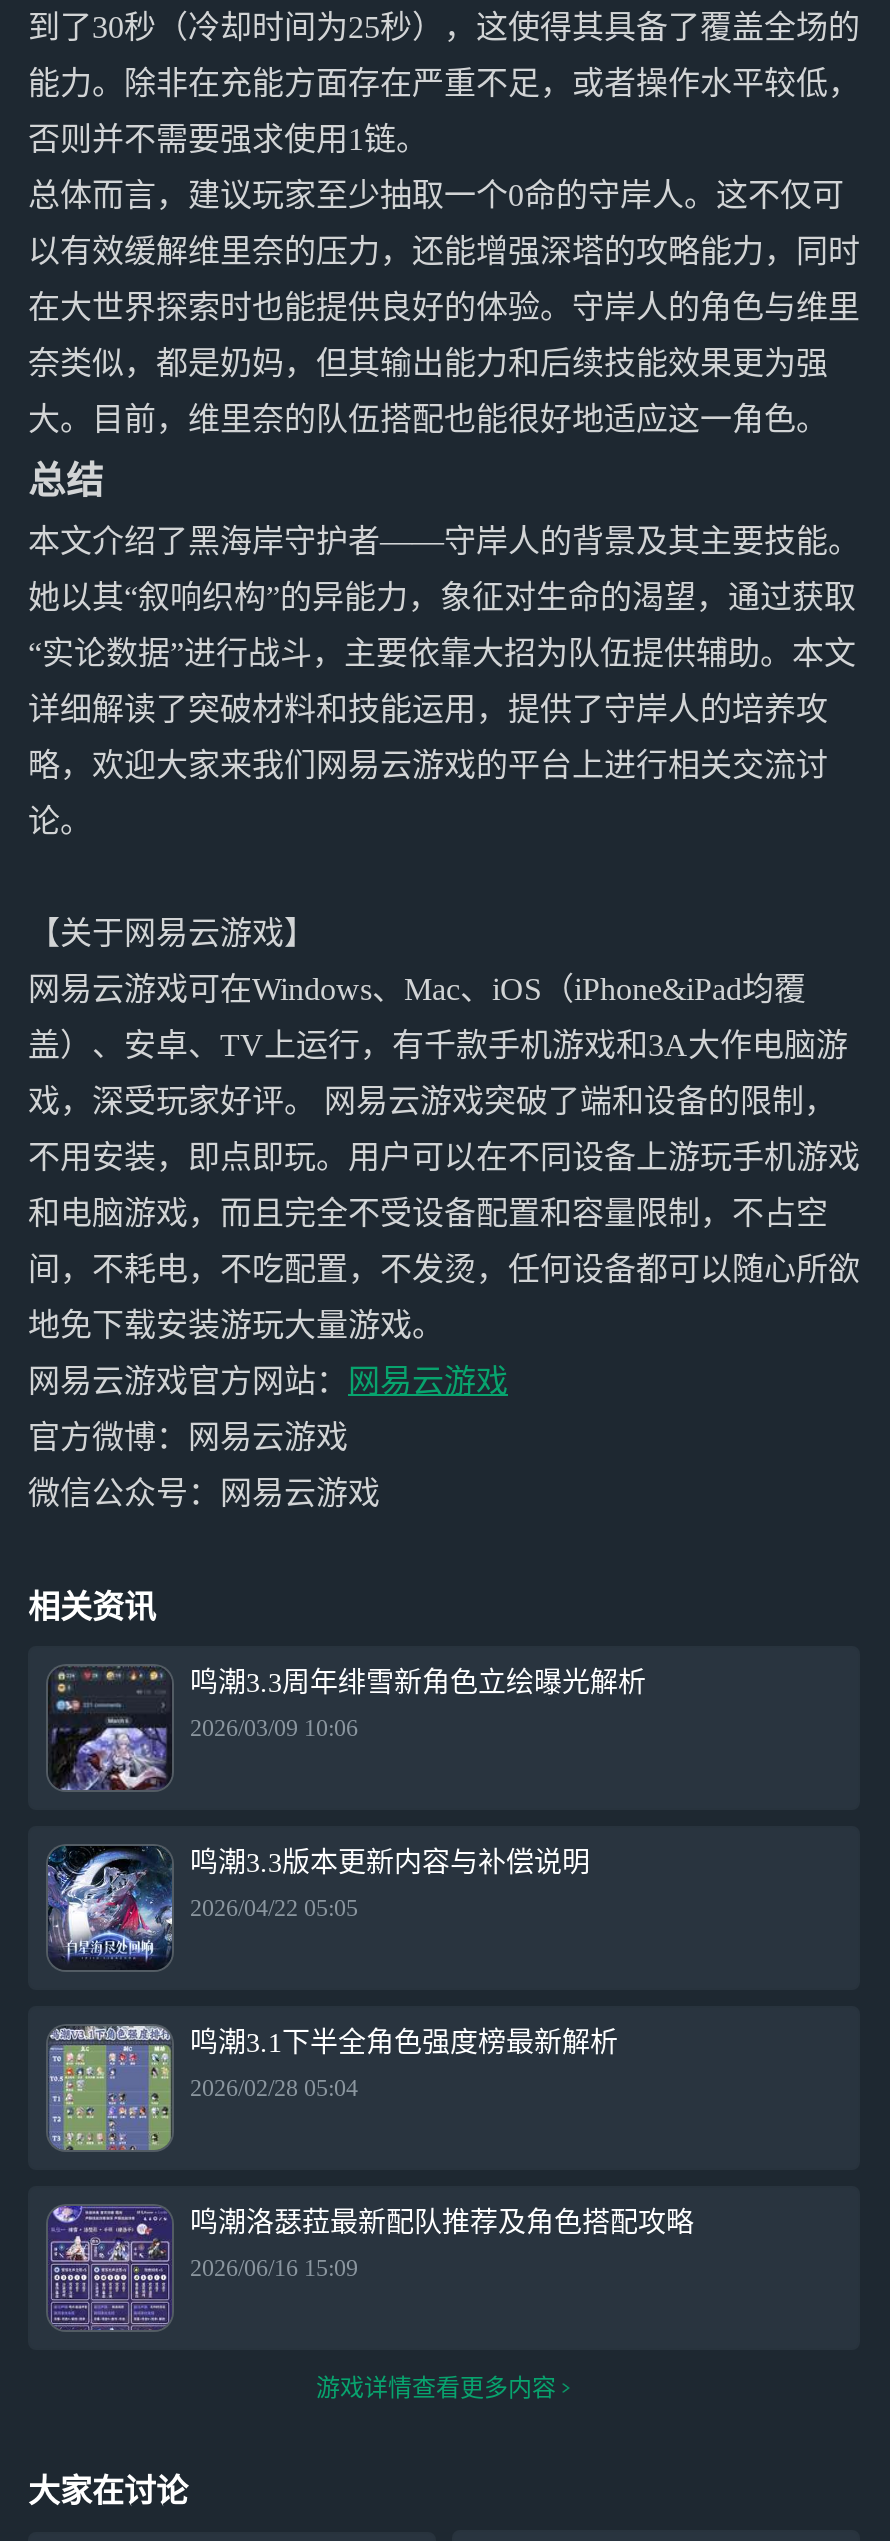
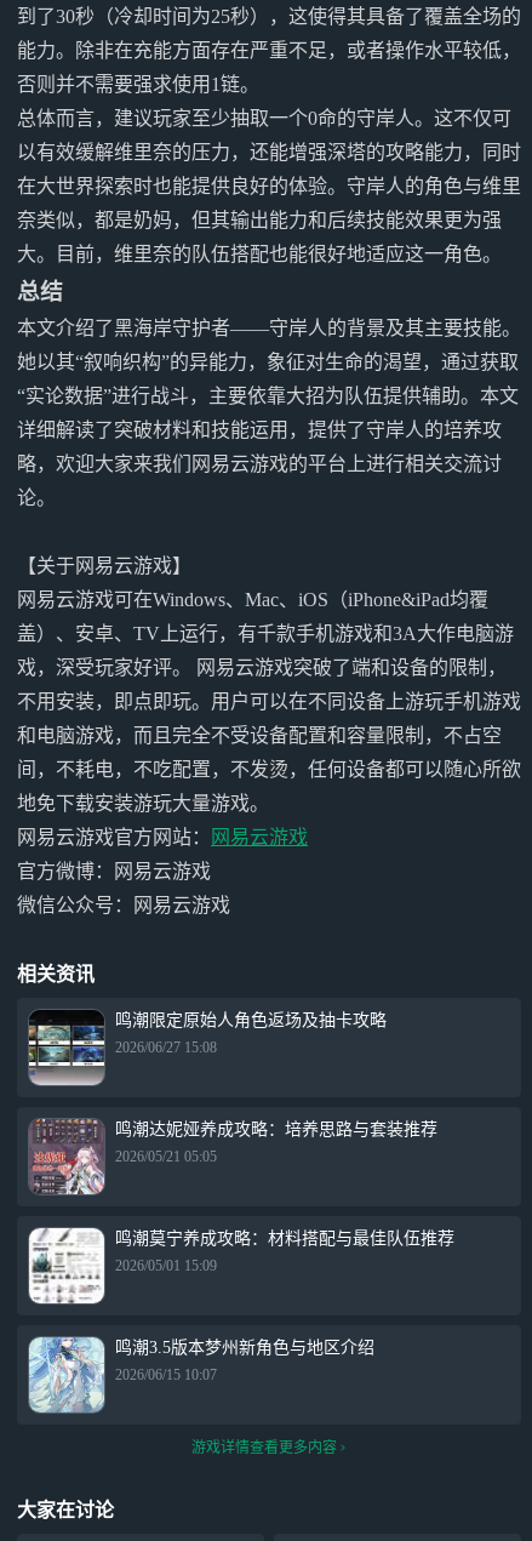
- [image]
- 鸣潮3.3周年绯雪新角色立绘曝光解析
+ [image]
+ 鸣潮限定原始人角色返场及抽卡攻略

- 2026/03/09 10:06
+ 2026/06/27 15:08

- [image]
- 鸣潮3.3版本更新内容与补偿说明
+ [image]
+ 鸣潮达妮娅养成攻略：培养思路与套装推荐

- 2026/04/22 05:05
+ 2026/05/21 05:05

- [image]
- 鸣潮3.1下半全角色强度榜最新解析
+ [image]
+ 鸣潮莫宁养成攻略：材料搭配与最佳队伍推荐

- 2026/02/28 05:04
+ 2026/05/01 15:09

- [image]
- 鸣潮洛瑟菈最新配队推荐及角色搭配攻略
+ [image]
+ 鸣潮3.5版本梦州新角色与地区介绍

- 2026/06/16 15:09
+ 2026/06/15 10:07
